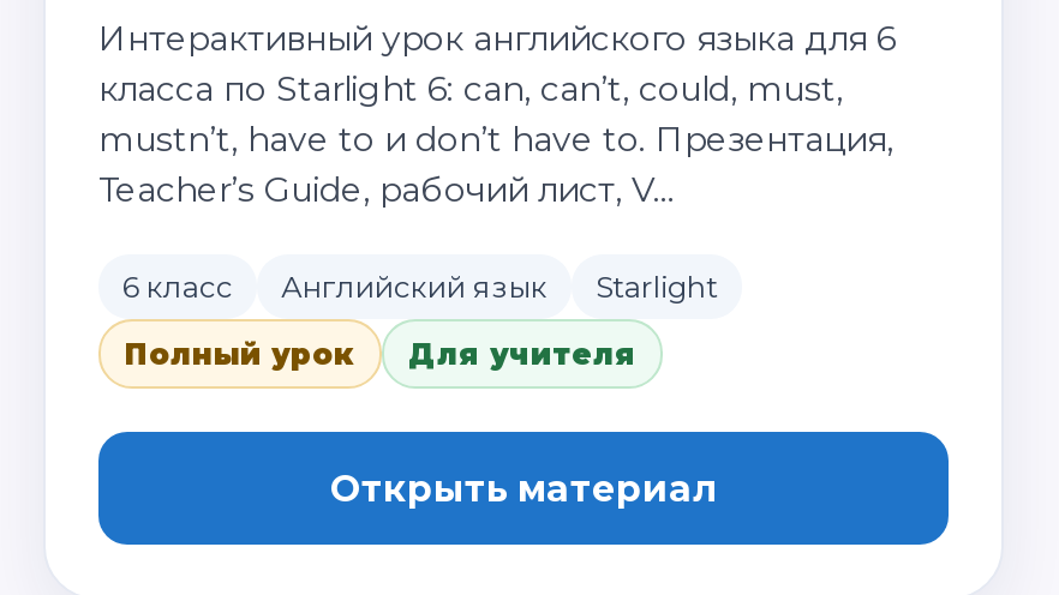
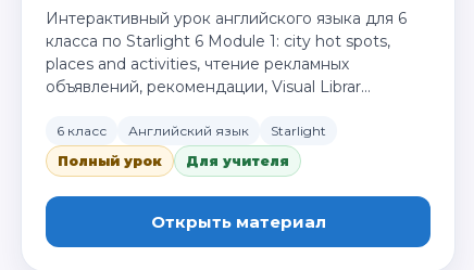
- класса по Starlight 6: can, can’t, could, must,
- mustn’t, have to и don’t have to. Презентация,
- Teacher’s Guide, рабочий лист, V…
+ класса по Starlight 6 Module 1: city hot spots,
+ places and activities, чтение рекламных
+ объявлений, рекомендации, Visual Librar…
